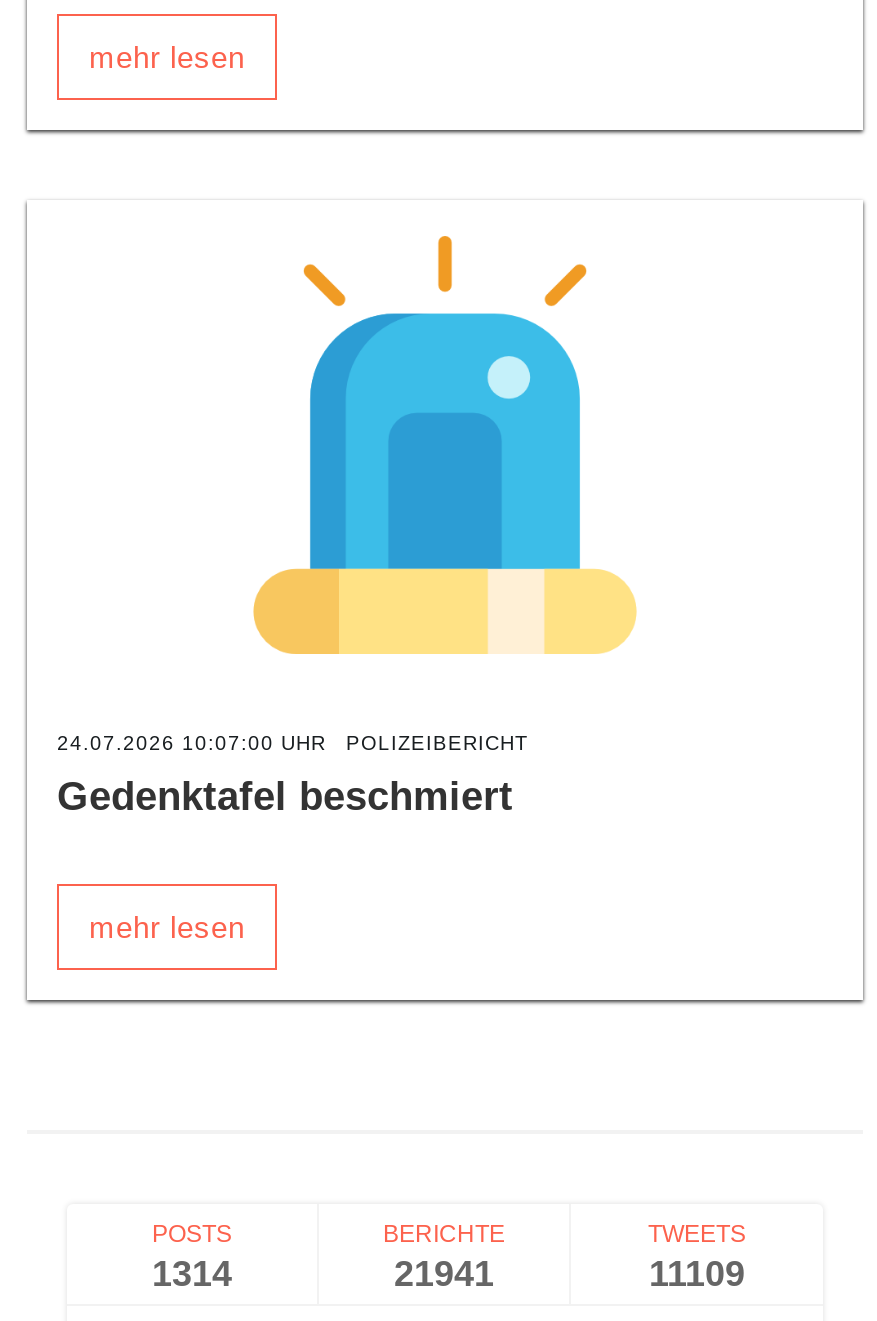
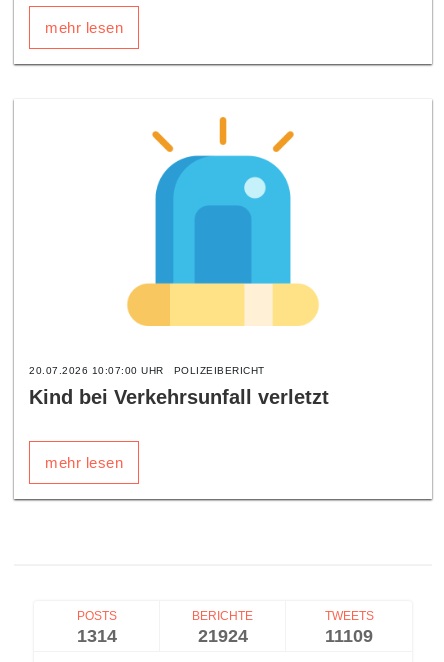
- 24.07.2026 10:07:00 UHR POLIZEIBERICHT
+ 20.07.2026 10:07:00 UHR POLIZEIBERICHT

- Gedenktafel beschmiert
+ Kind bei Verkehrsunfall verletzt

- 21941
+ 21924
